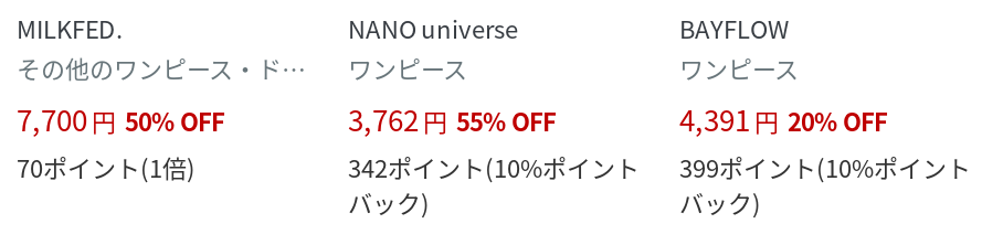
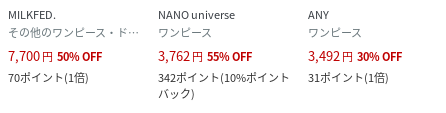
- BAYFLOW
+ ANY

- 4,391 円 20% OFF
- 399ポイント(10%ポイント
- バック)
+ 3,492 円 30% OFF
+ 31ポイント(1倍)
